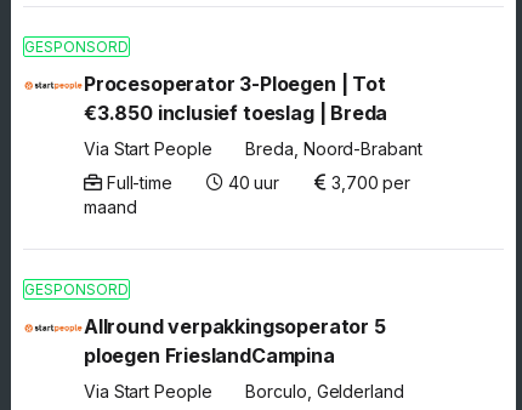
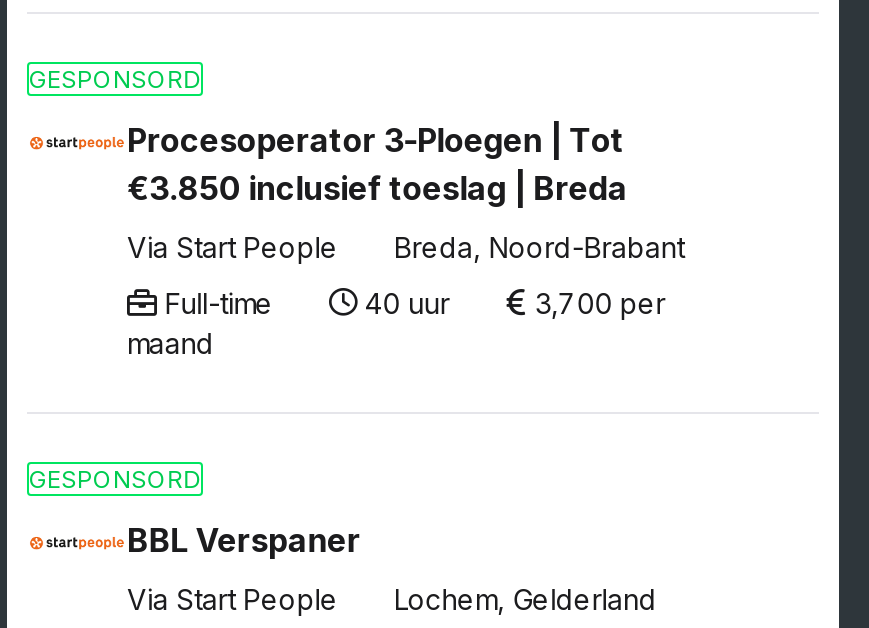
- Allround verpakkingsoperator 5
- ploegen FrieslandCampina
+ BBL Verspaner

- Borculo, Gelderland
+ Lochem, Gelderland
